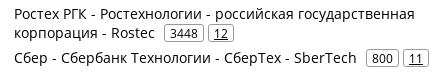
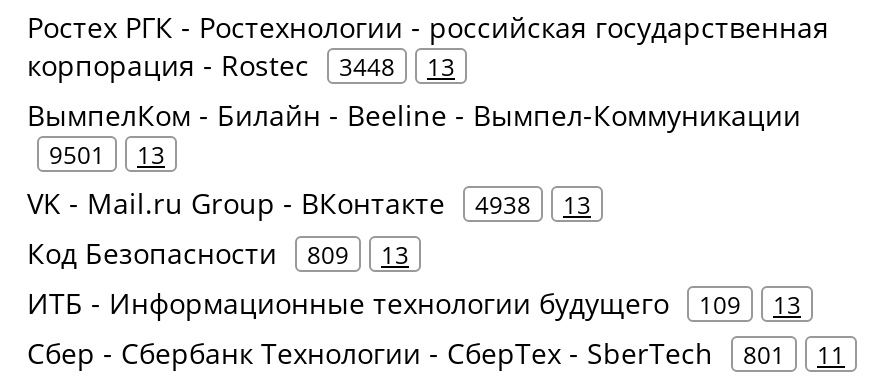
- 12
+ 13
+ ВымпелКом - Билайн - Beeline - Вымпел-Коммуникации
+ 9501
+ 13
+ VK - Mail.ru Group - ВКонтакте
+ 4938
+ 13
+ Код Безопасности
+ 809
+ 13
+ ИТБ - Информационные технологии будущего
+ 109
+ 13

- 800
+ 801
